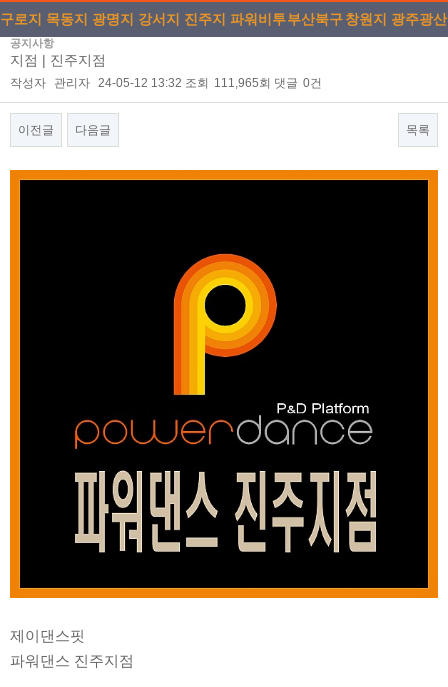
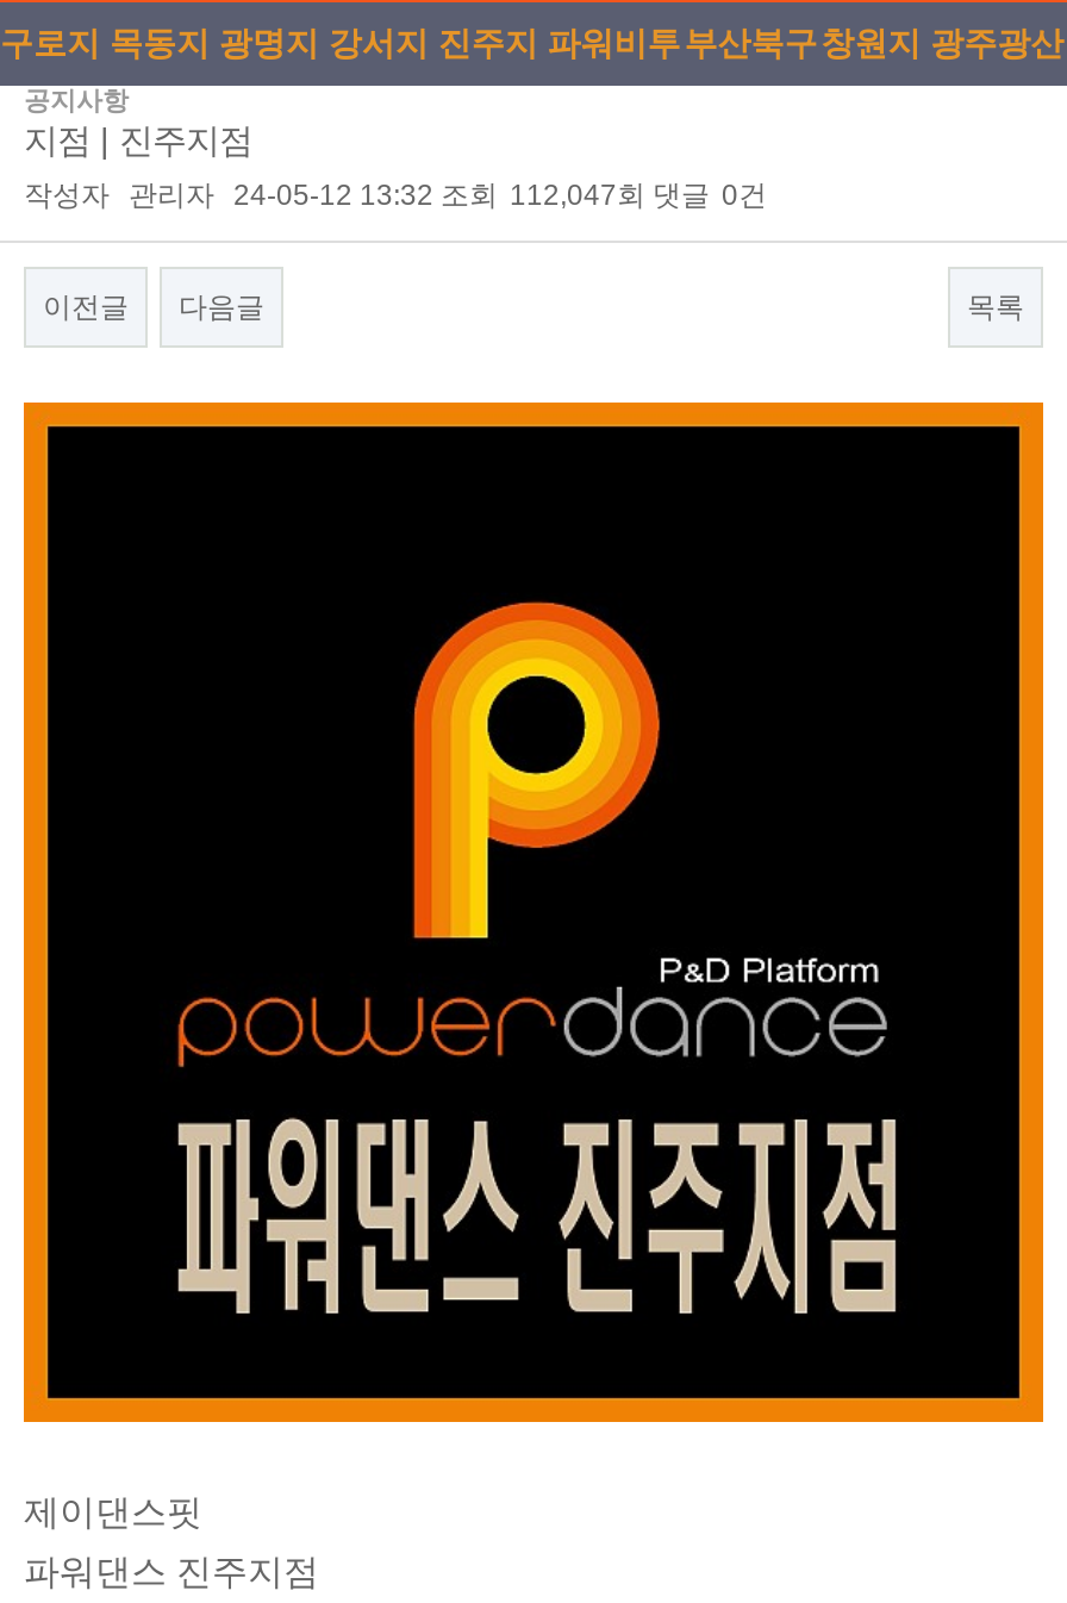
- 작성자 관리자 24-05-12 13:32 조회 111,965회 댓글 0건
+ 작성자 관리자 24-05-12 13:32 조회 112,047회 댓글 0건
